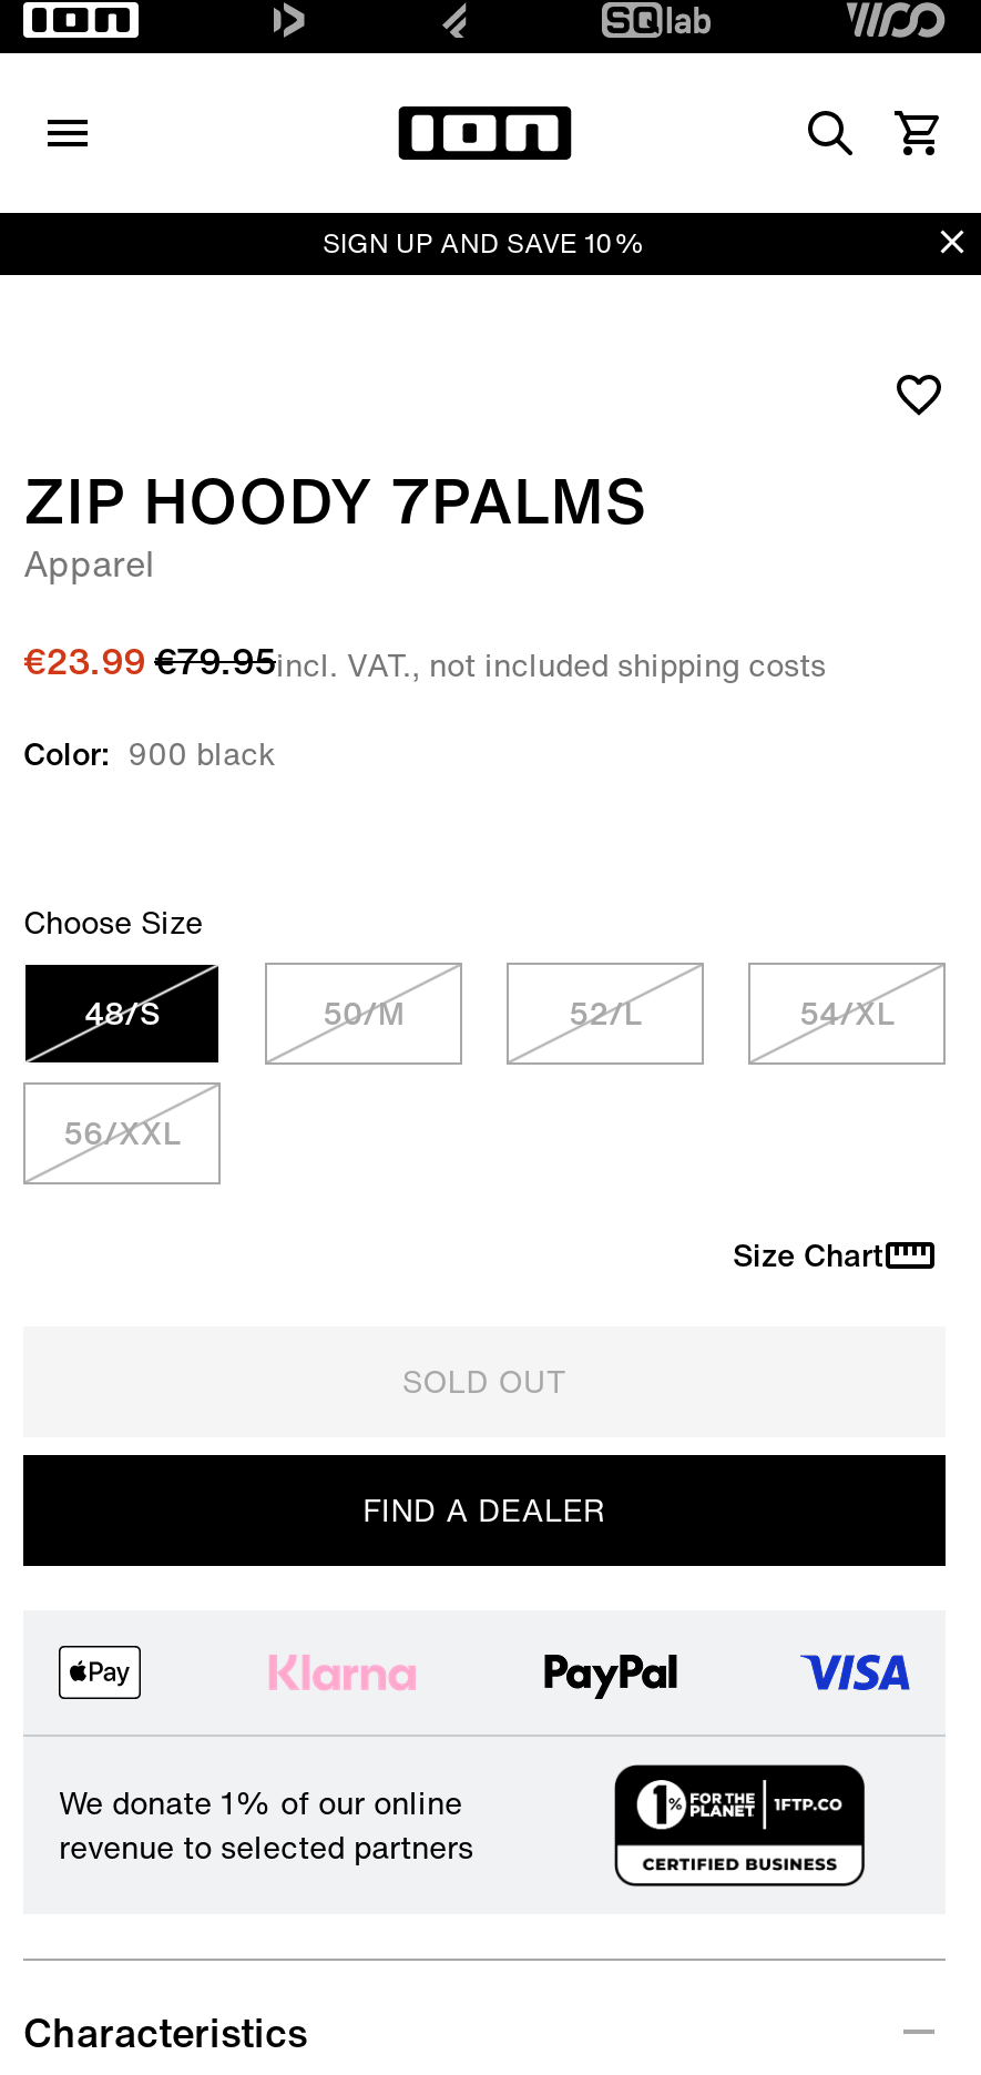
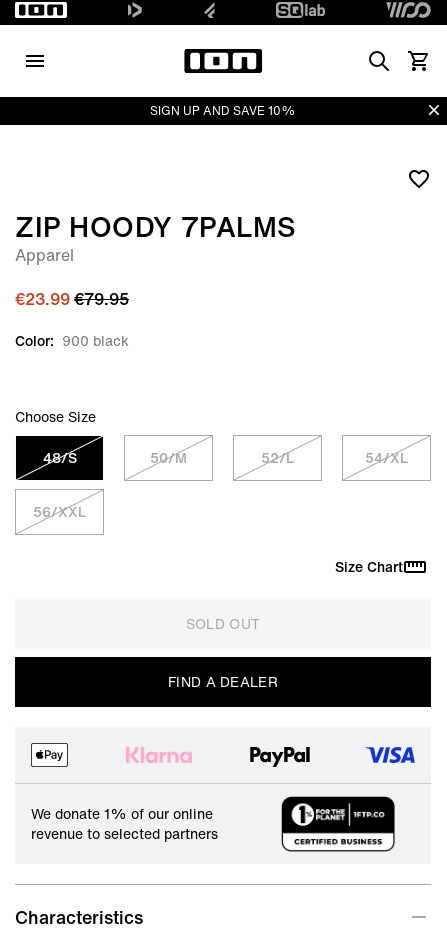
- €23.99 €79.95incl. VAT., not included shipping costs
+ €23.99 €79.95
